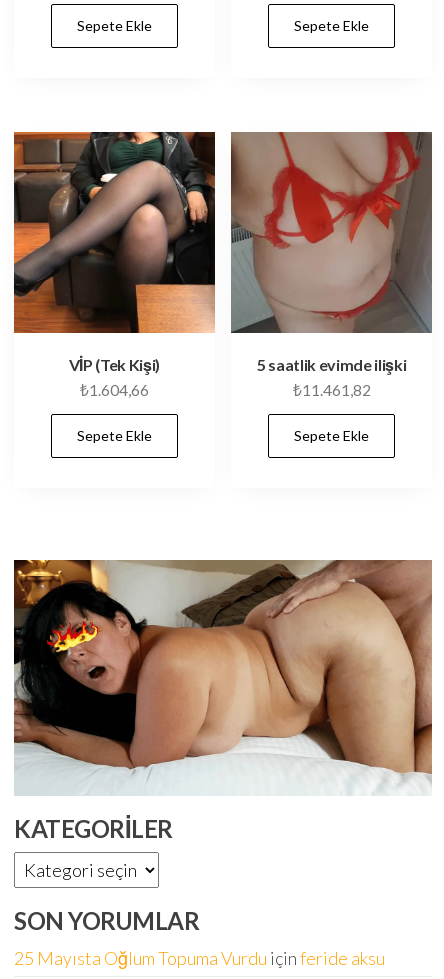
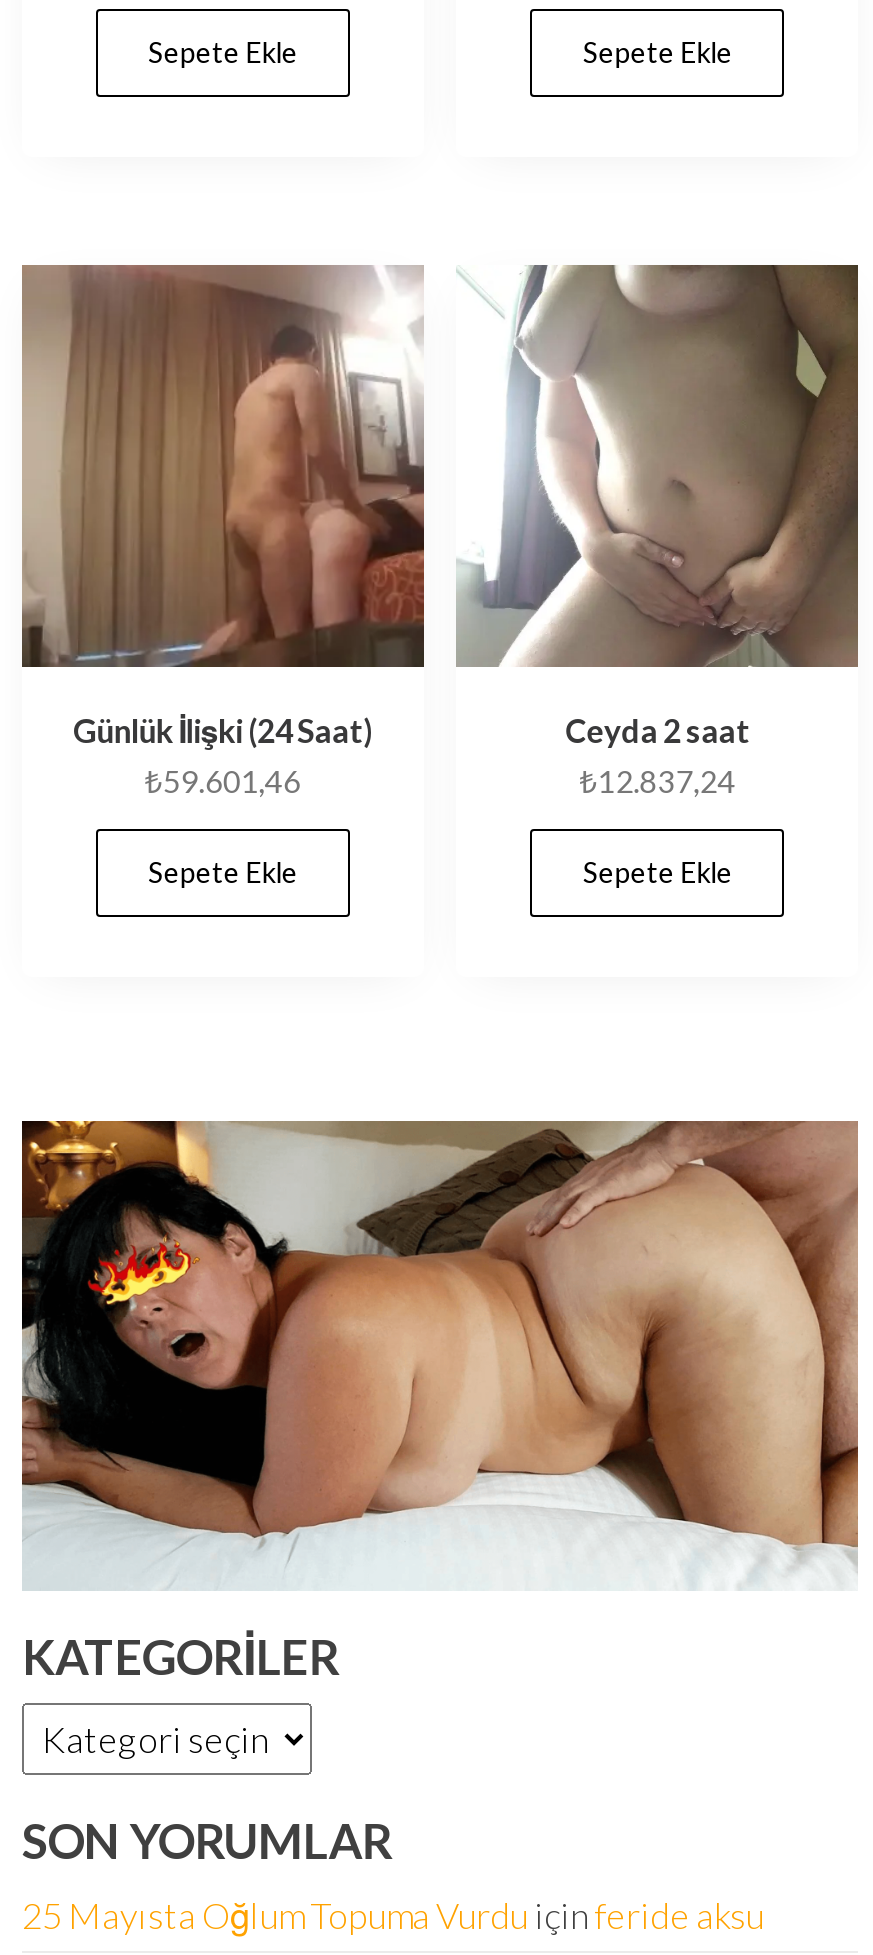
- [image]
- VİP (Tek Kişi)
- ₺1.604,66
+ [image]
+ Günlük İlişki (24 Saat)
+ ₺59.601,46

- [image]
- 5 saatlik evimde ilişki
- ₺11.461,82
+ [image]
+ Ceyda 2 saat
+ ₺12.837,24
